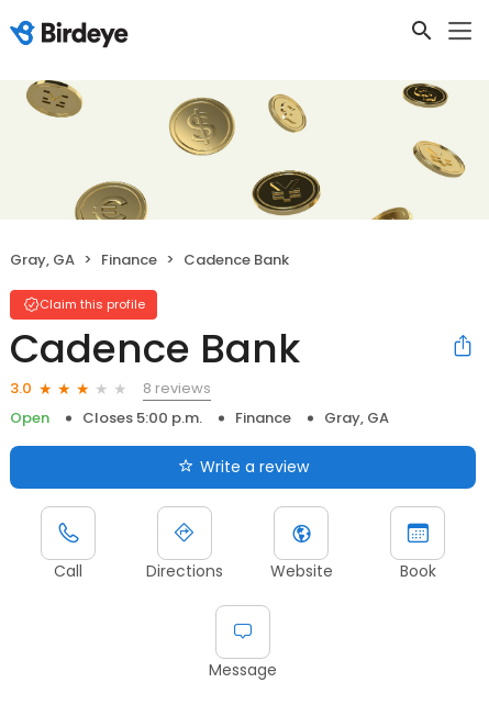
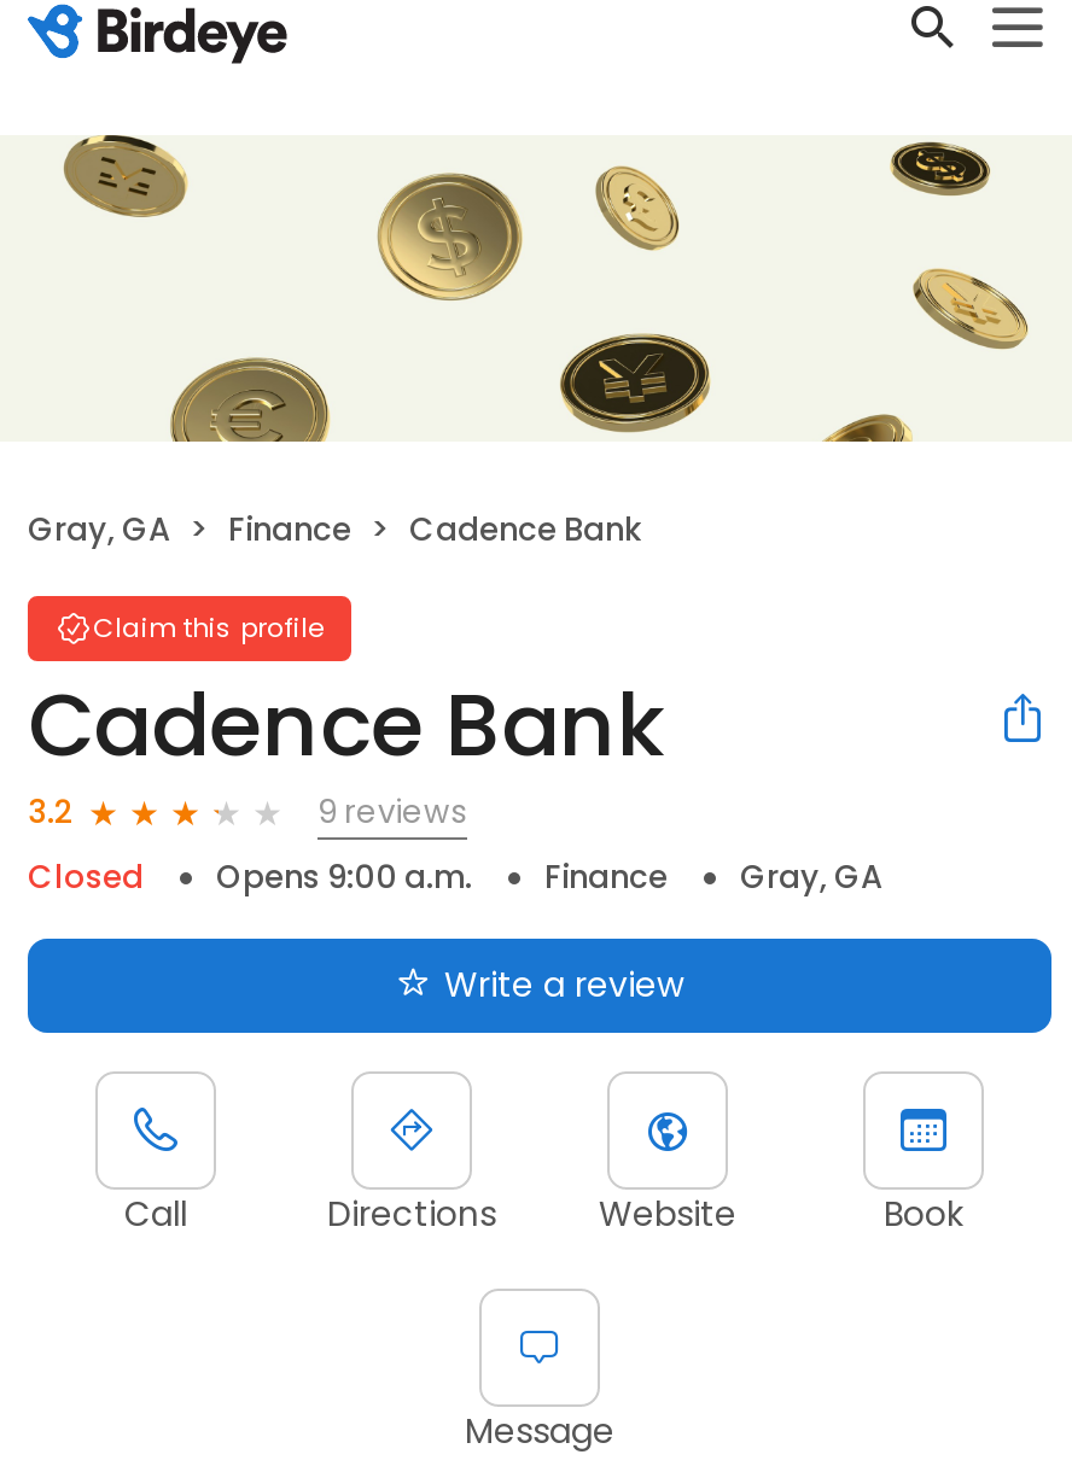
- 3.0
- 8 reviews
- Open
- Closes 5:00 p.m.
+ 3.2
+ 9 reviews
+ Closed
+ Opens 9:00 a.m.
